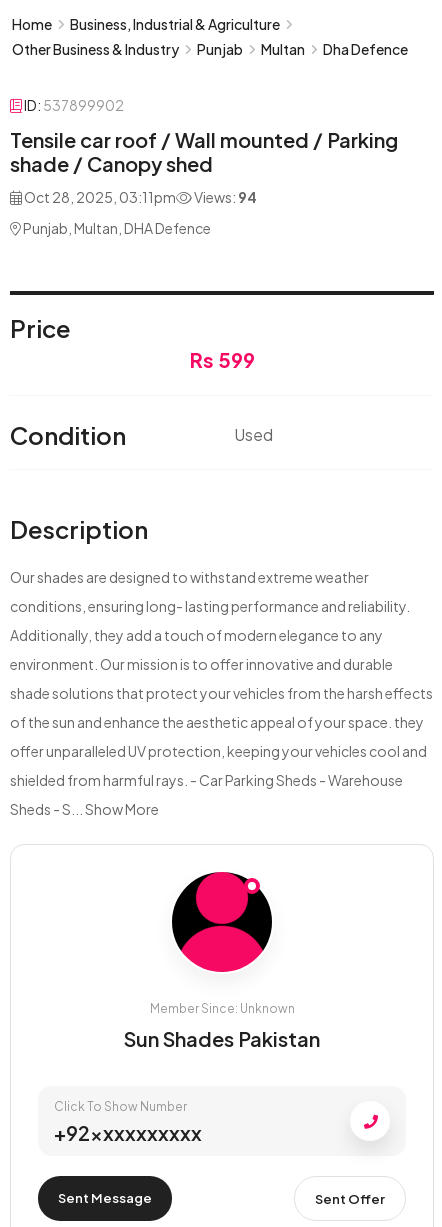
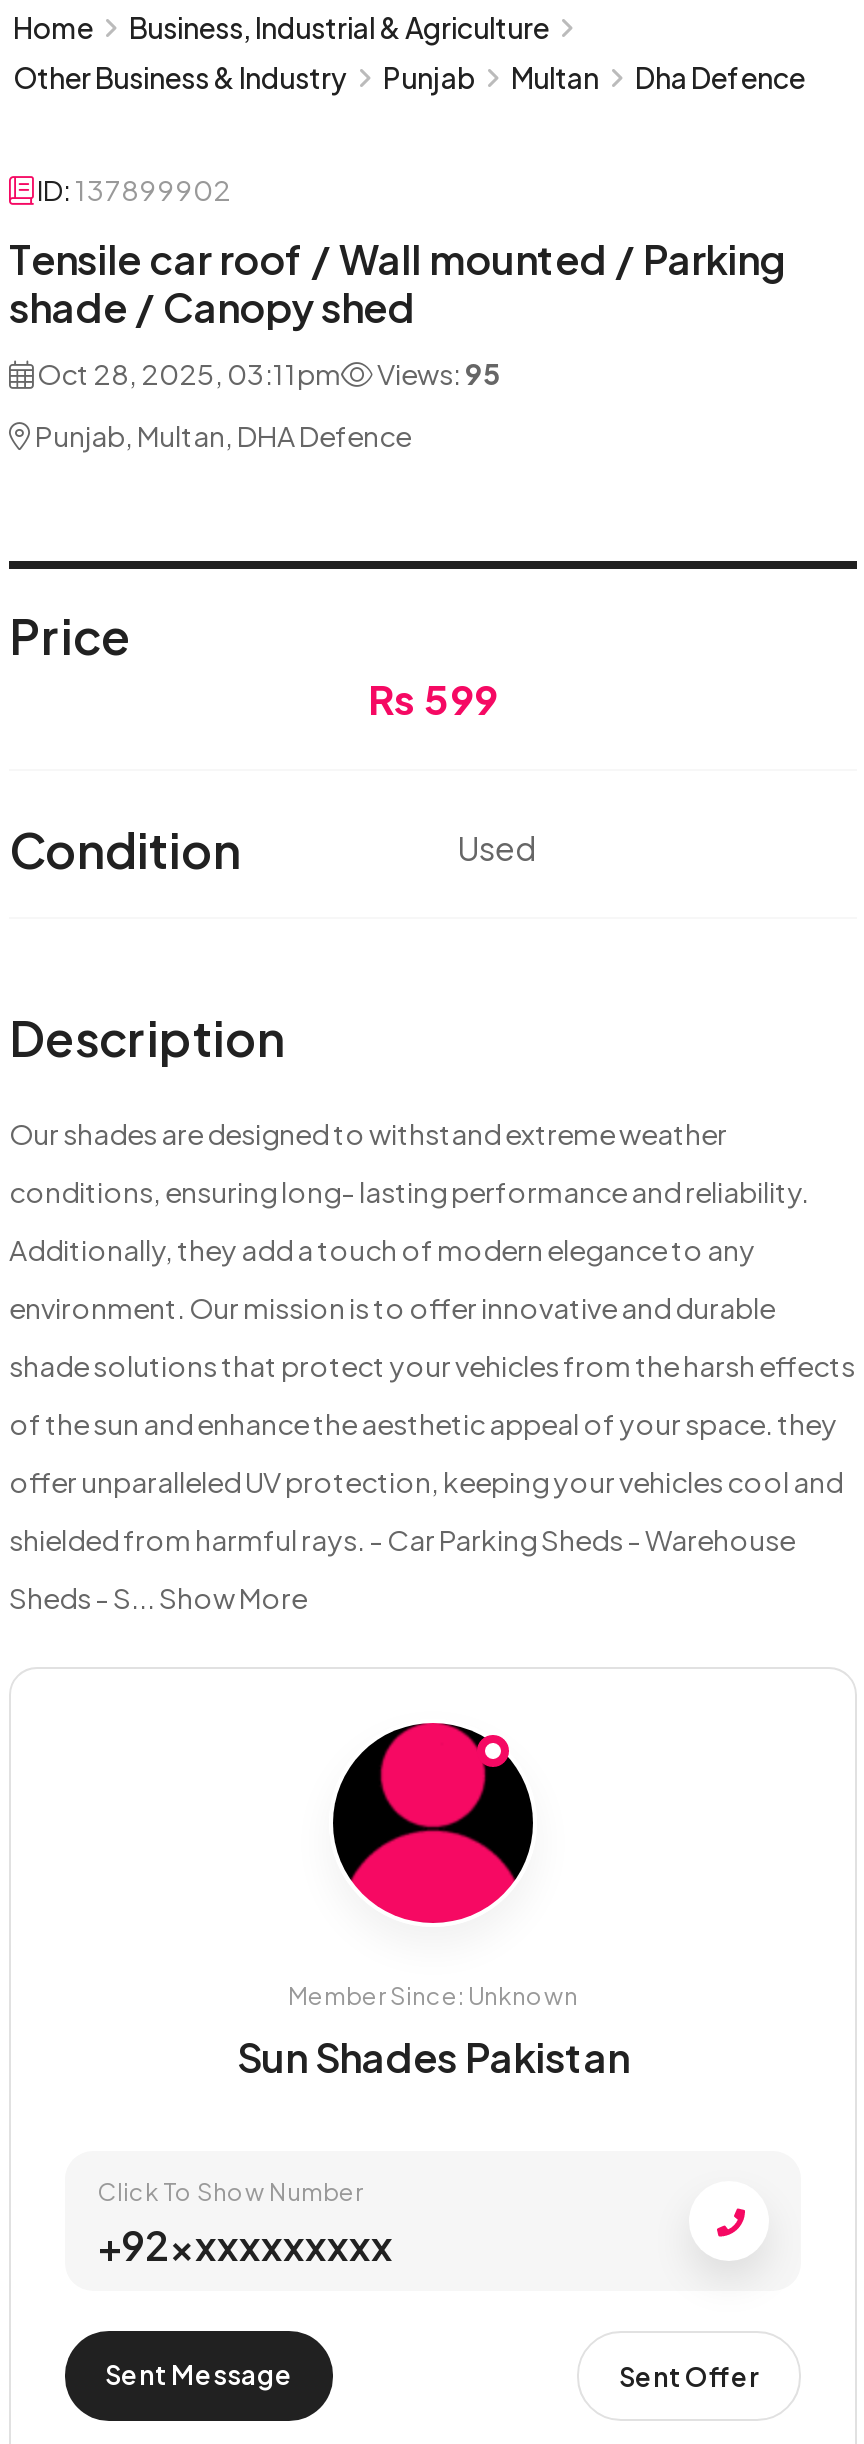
- ID: 537899902
+ ID: 137899902

- Oct 28, 2025, 03:11pm Views: 94
+ Oct 28, 2025, 03:11pm Views: 95
